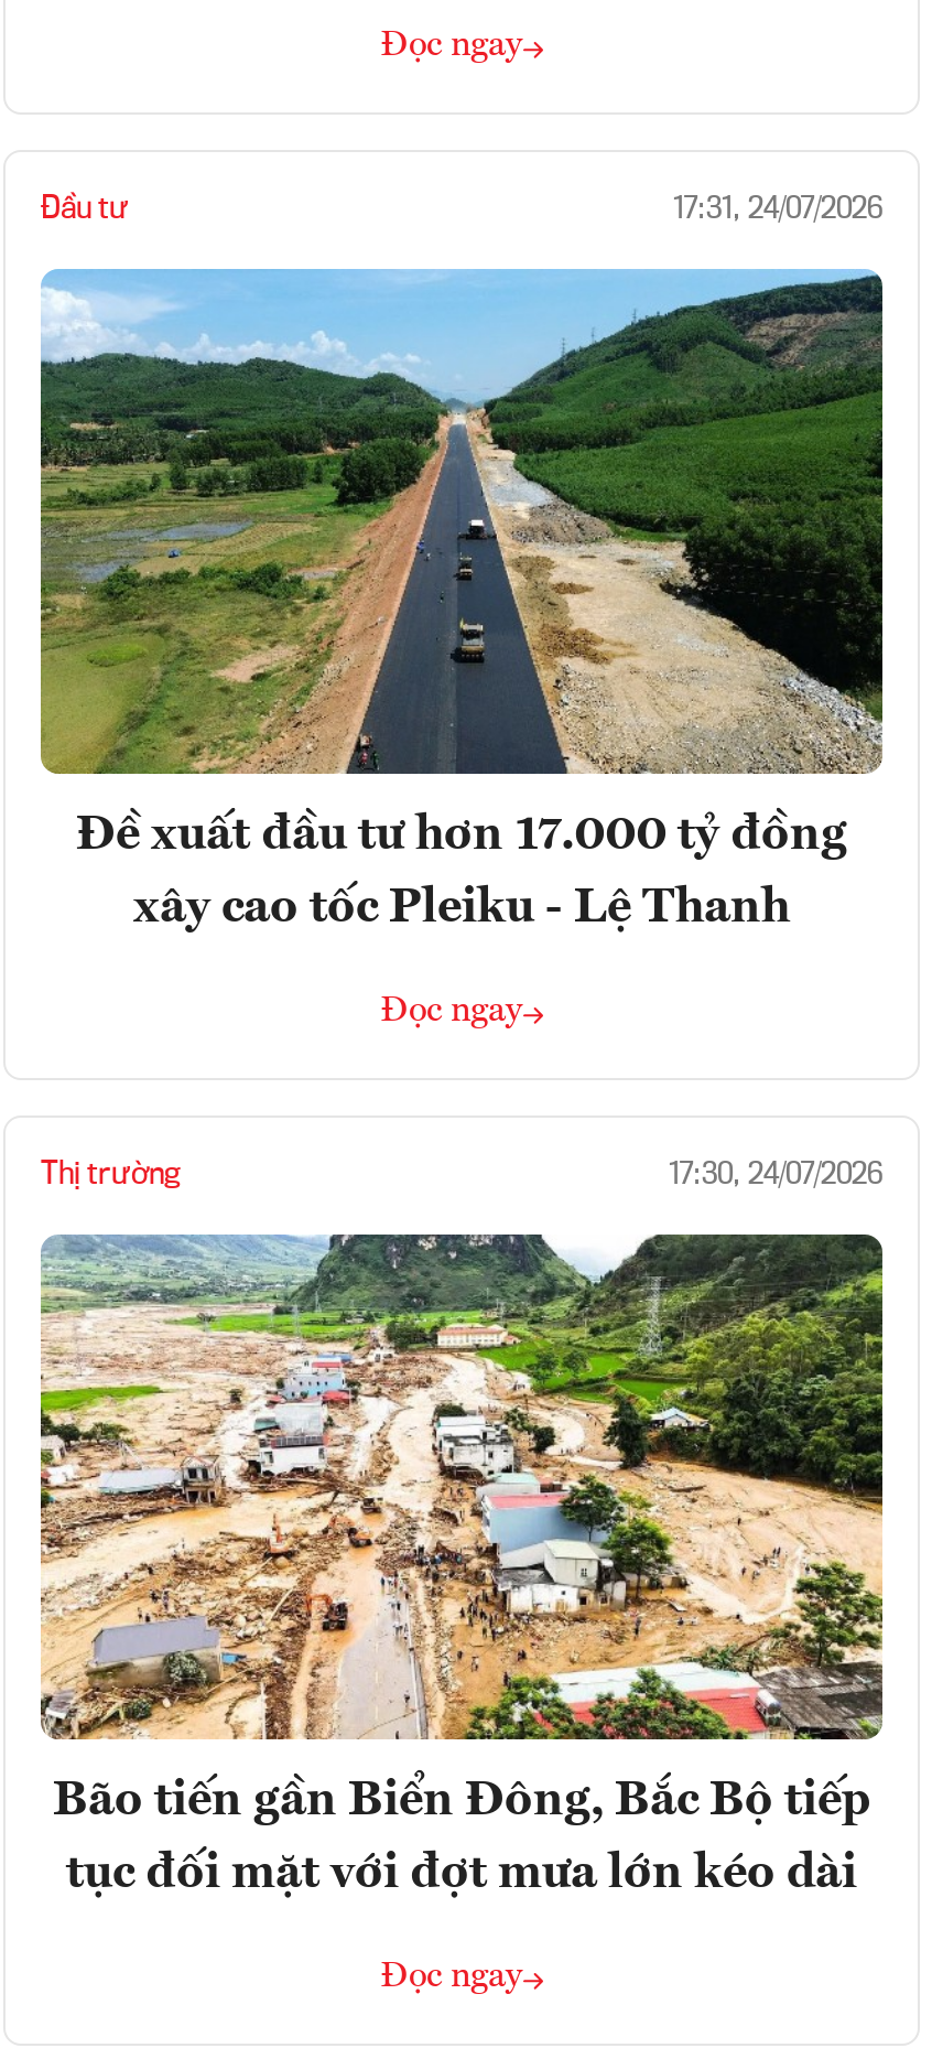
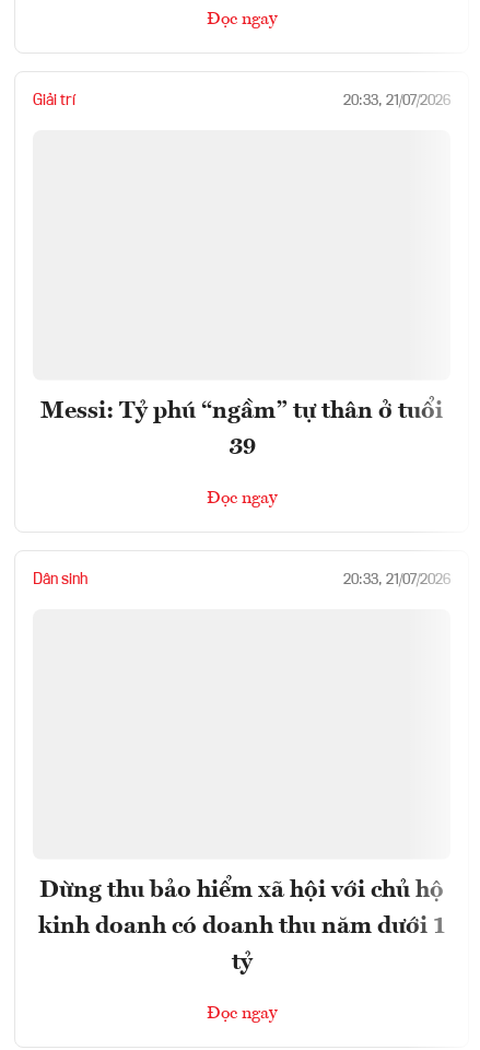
- Đầu tư
- 17:31, 24/07/2026
+ Giải trí
+ 20:33, 21/07/2026

- [image]

- Đề xuất đầu tư hơn 17.000 tỷ đồng
+ Messi: Tỷ phú “ngầm” tự thân ở tuổi

- xây cao tốc Pleiku - Lệ Thanh
+ 39

- Thị trường
- 17:30, 24/07/2026
+ Dân sinh
+ 20:33, 21/07/2026

- [image]

- Bão tiến gần Biển Đông, Bắc Bộ tiếp
- tục đối mặt với đợt mưa lớn kéo dài
+ Dừng thu bảo hiểm xã hội với chủ hộ
+ kinh doanh có doanh thu năm dưới 1
+ tỷ
